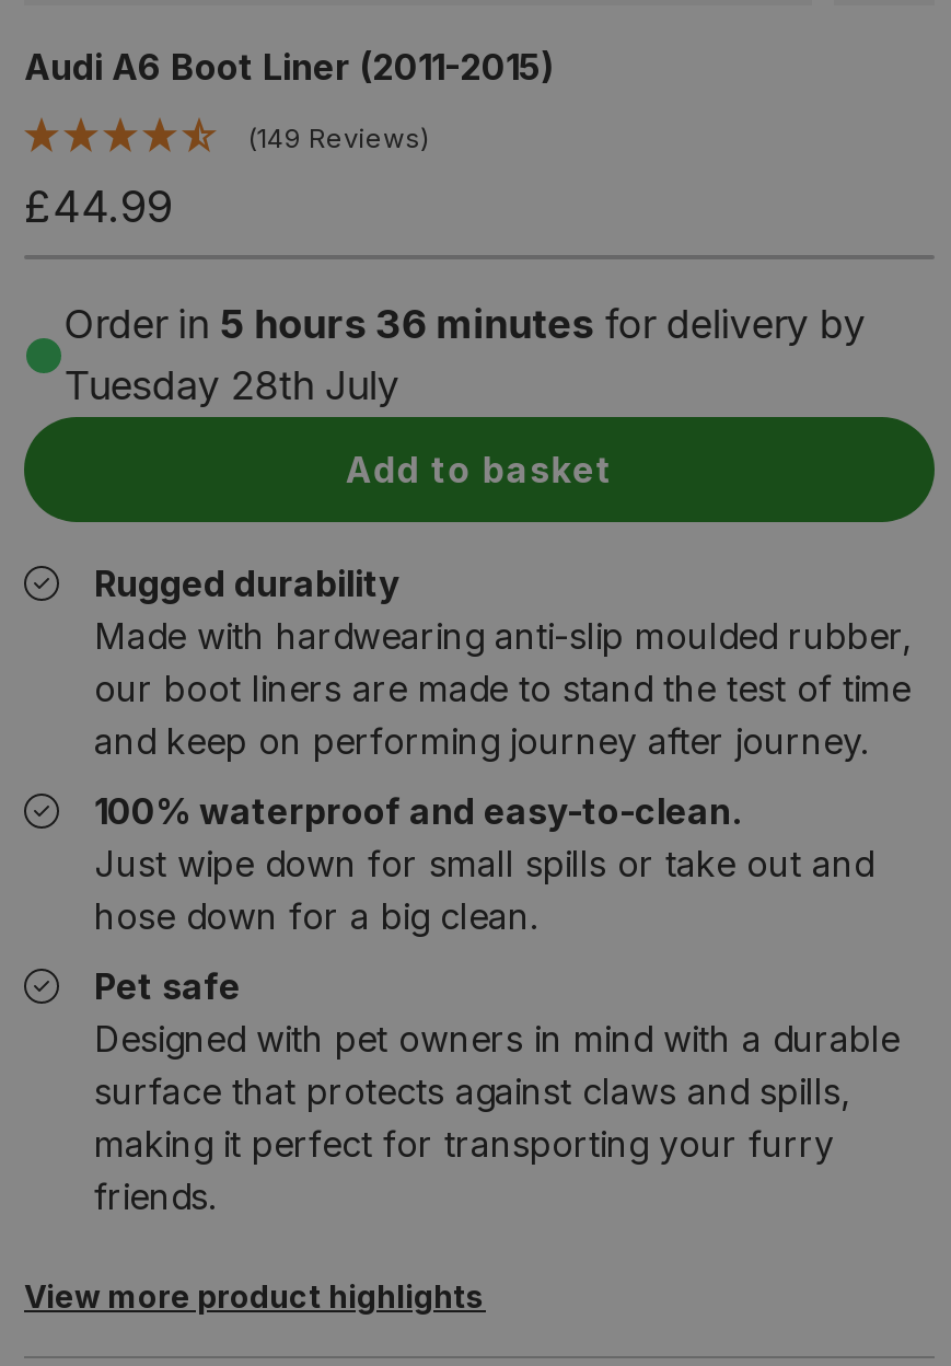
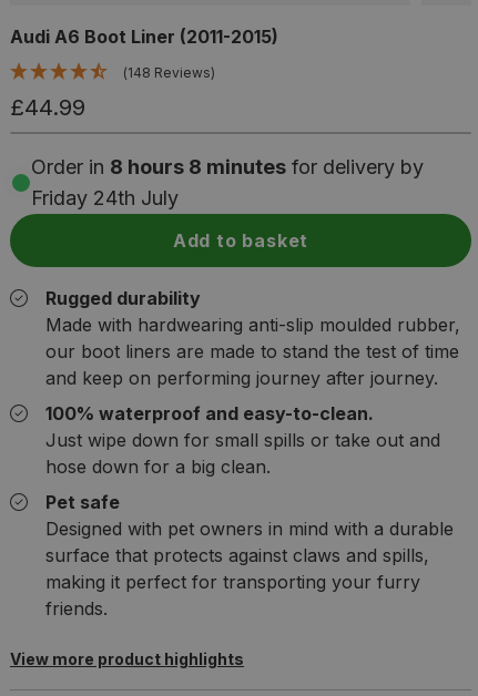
- (149 Reviews)
+ (148 Reviews)

- Order in 5 hours 36 minutes for delivery by
+ Order in 8 hours 8 minutes for delivery by

- Tuesday 28th July
+ Friday 24th July
